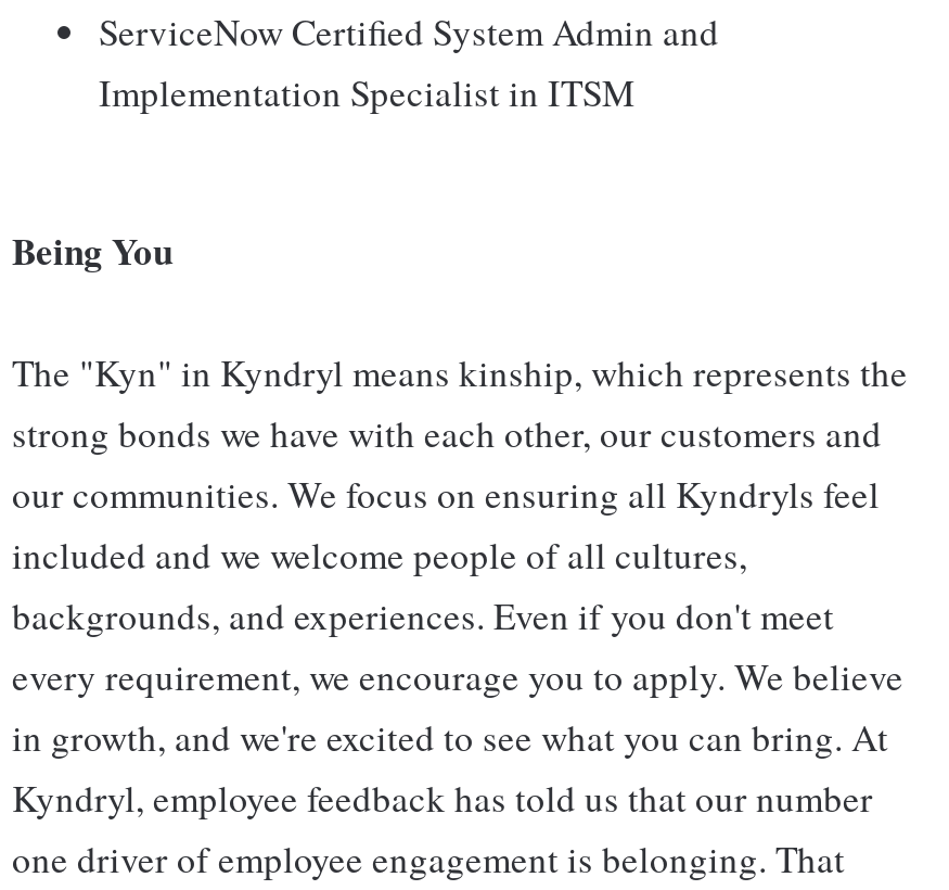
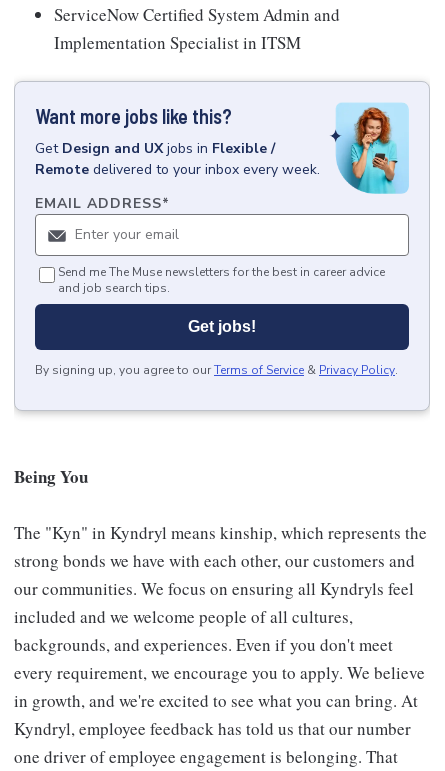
+ [image]
+ Want more jobs like this?
+ Get Design and UX jobs in Flexible /
+ Remote delivered to your inbox every week.
+ EMAIL ADDRESS*

+ Send me The Muse newsletters for the best in career advice
+ and job search tips.
+ Get jobs!
+ By signing up, you agree to our Terms of Service & Privacy Policy.
